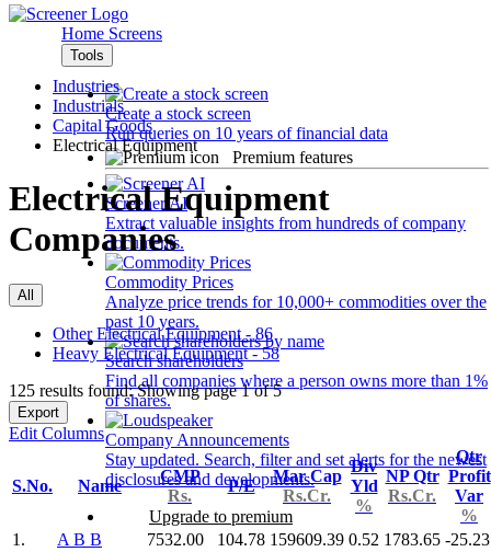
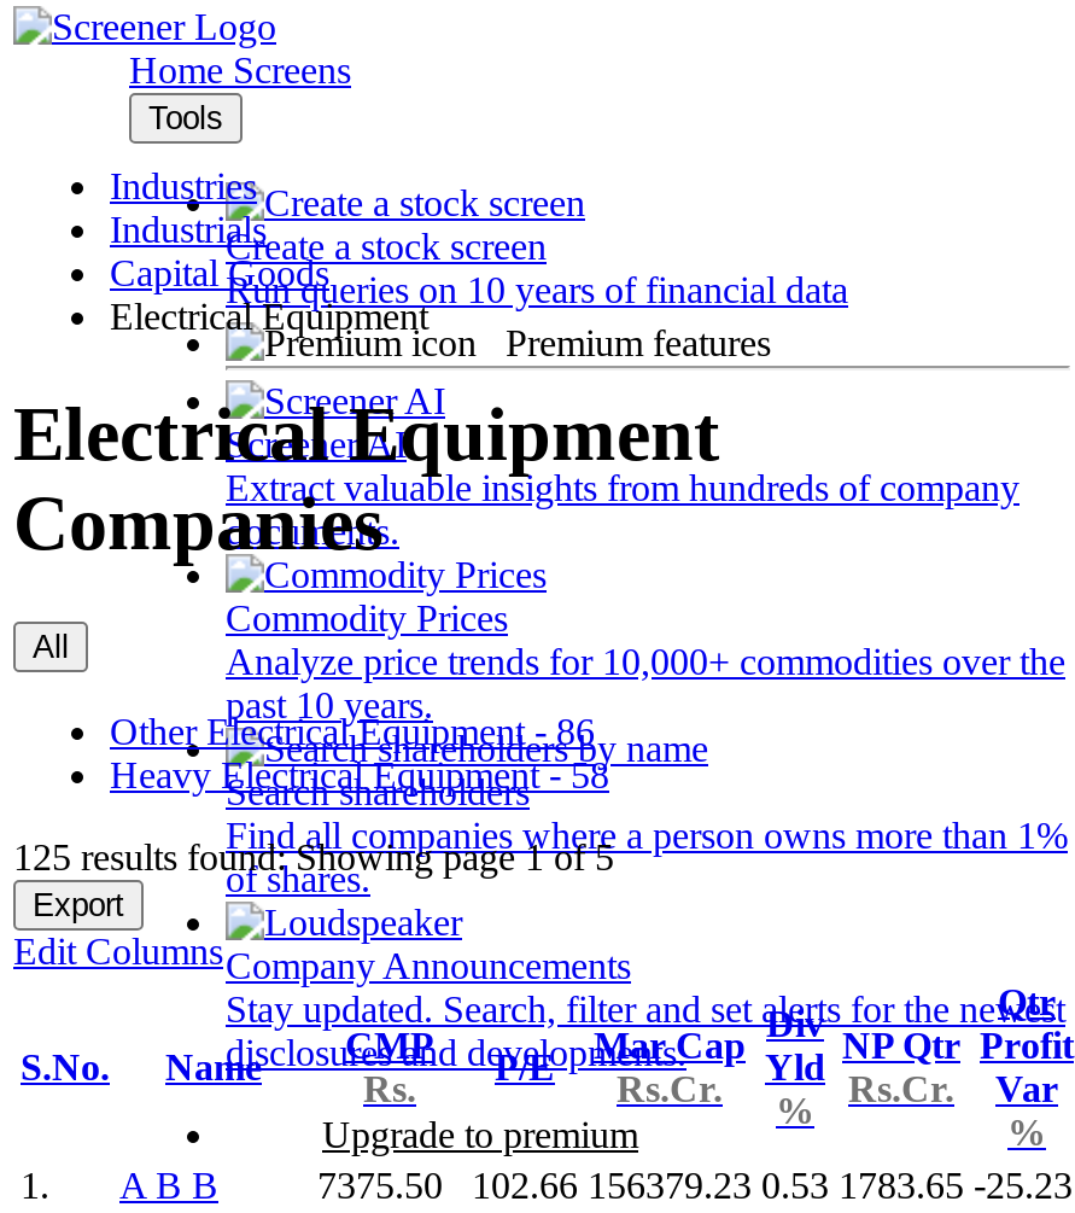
- 7532.00
+ 7375.50

- 104.78 159609.39 0.52 1783.65 -25.23
+ 102.66 156379.23 0.53 1783.65 -25.23
